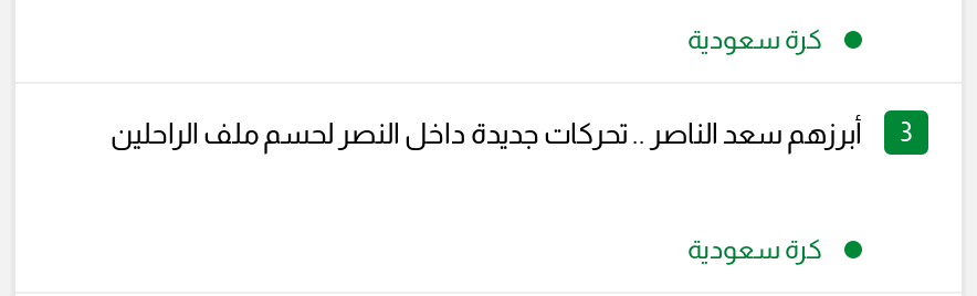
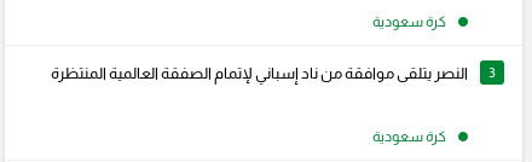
- أبرزهم سعد الناصر .. تحركات جديدة داخل النصر لحسم ملف الراحلين
+ النصر يتلقى موافقة من ناد إسباني لإتمام الصفقة العالمية المنتظرة
